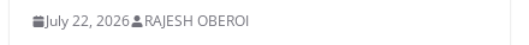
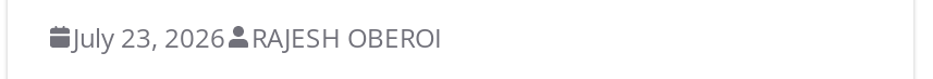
- July 22, 2026 RAJESH OBEROI
+ July 23, 2026 RAJESH OBEROI
